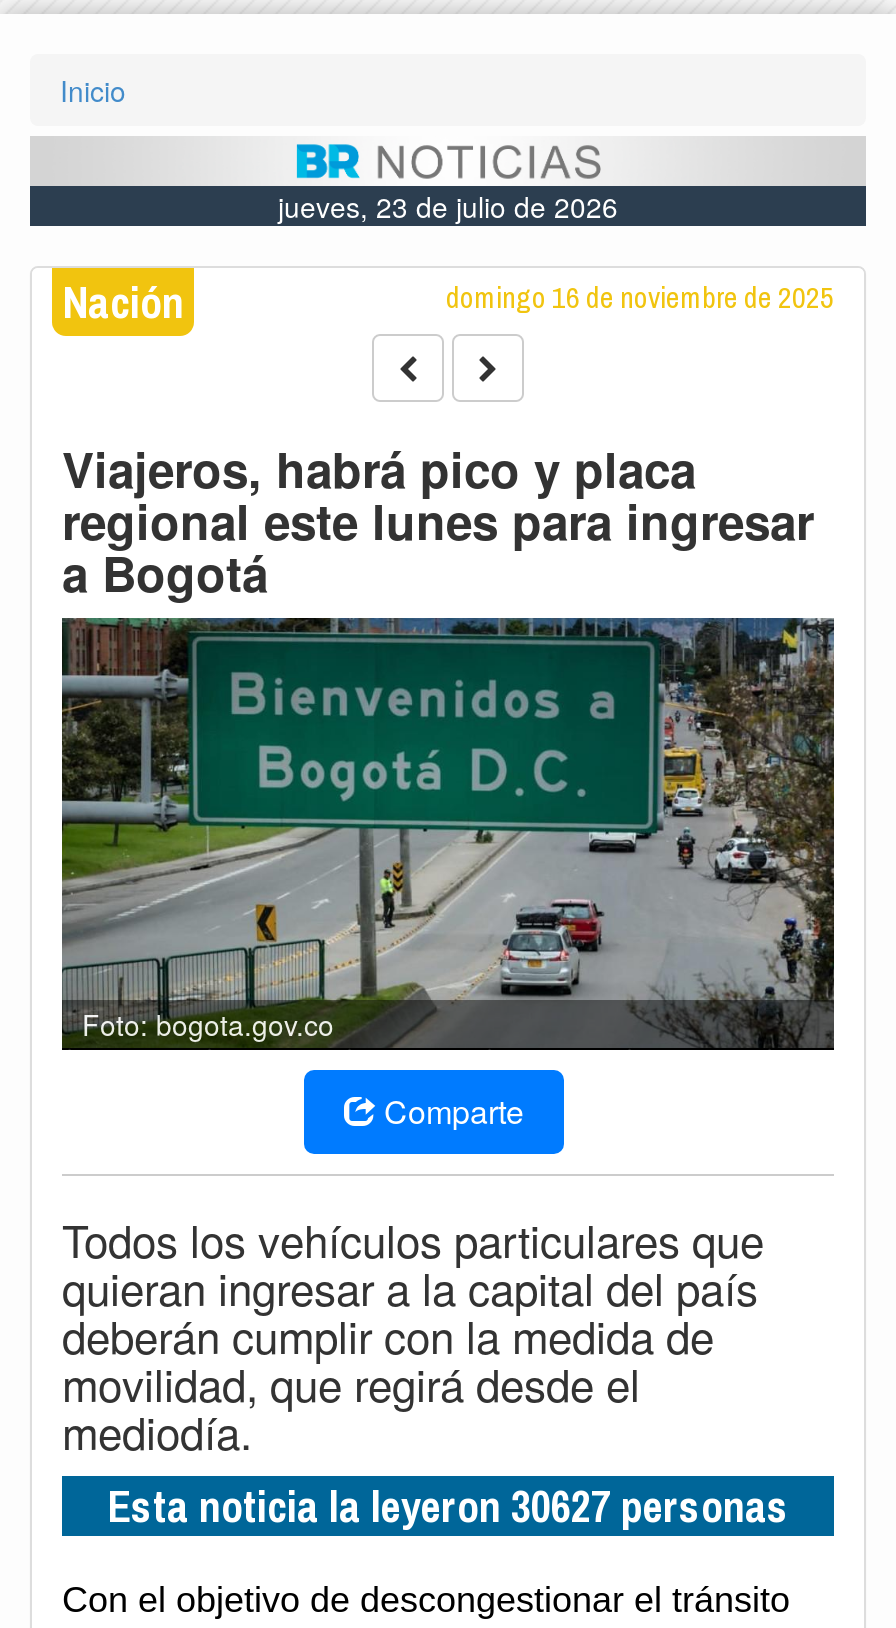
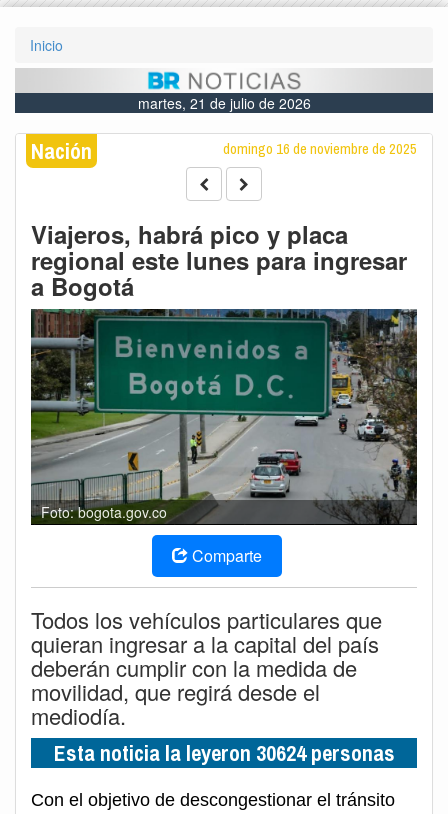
- jueves, 23 de julio de 2026
+ martes, 21 de julio de 2026

- Esta noticia la leyeron 30627 personas
+ Esta noticia la leyeron 30624 personas
